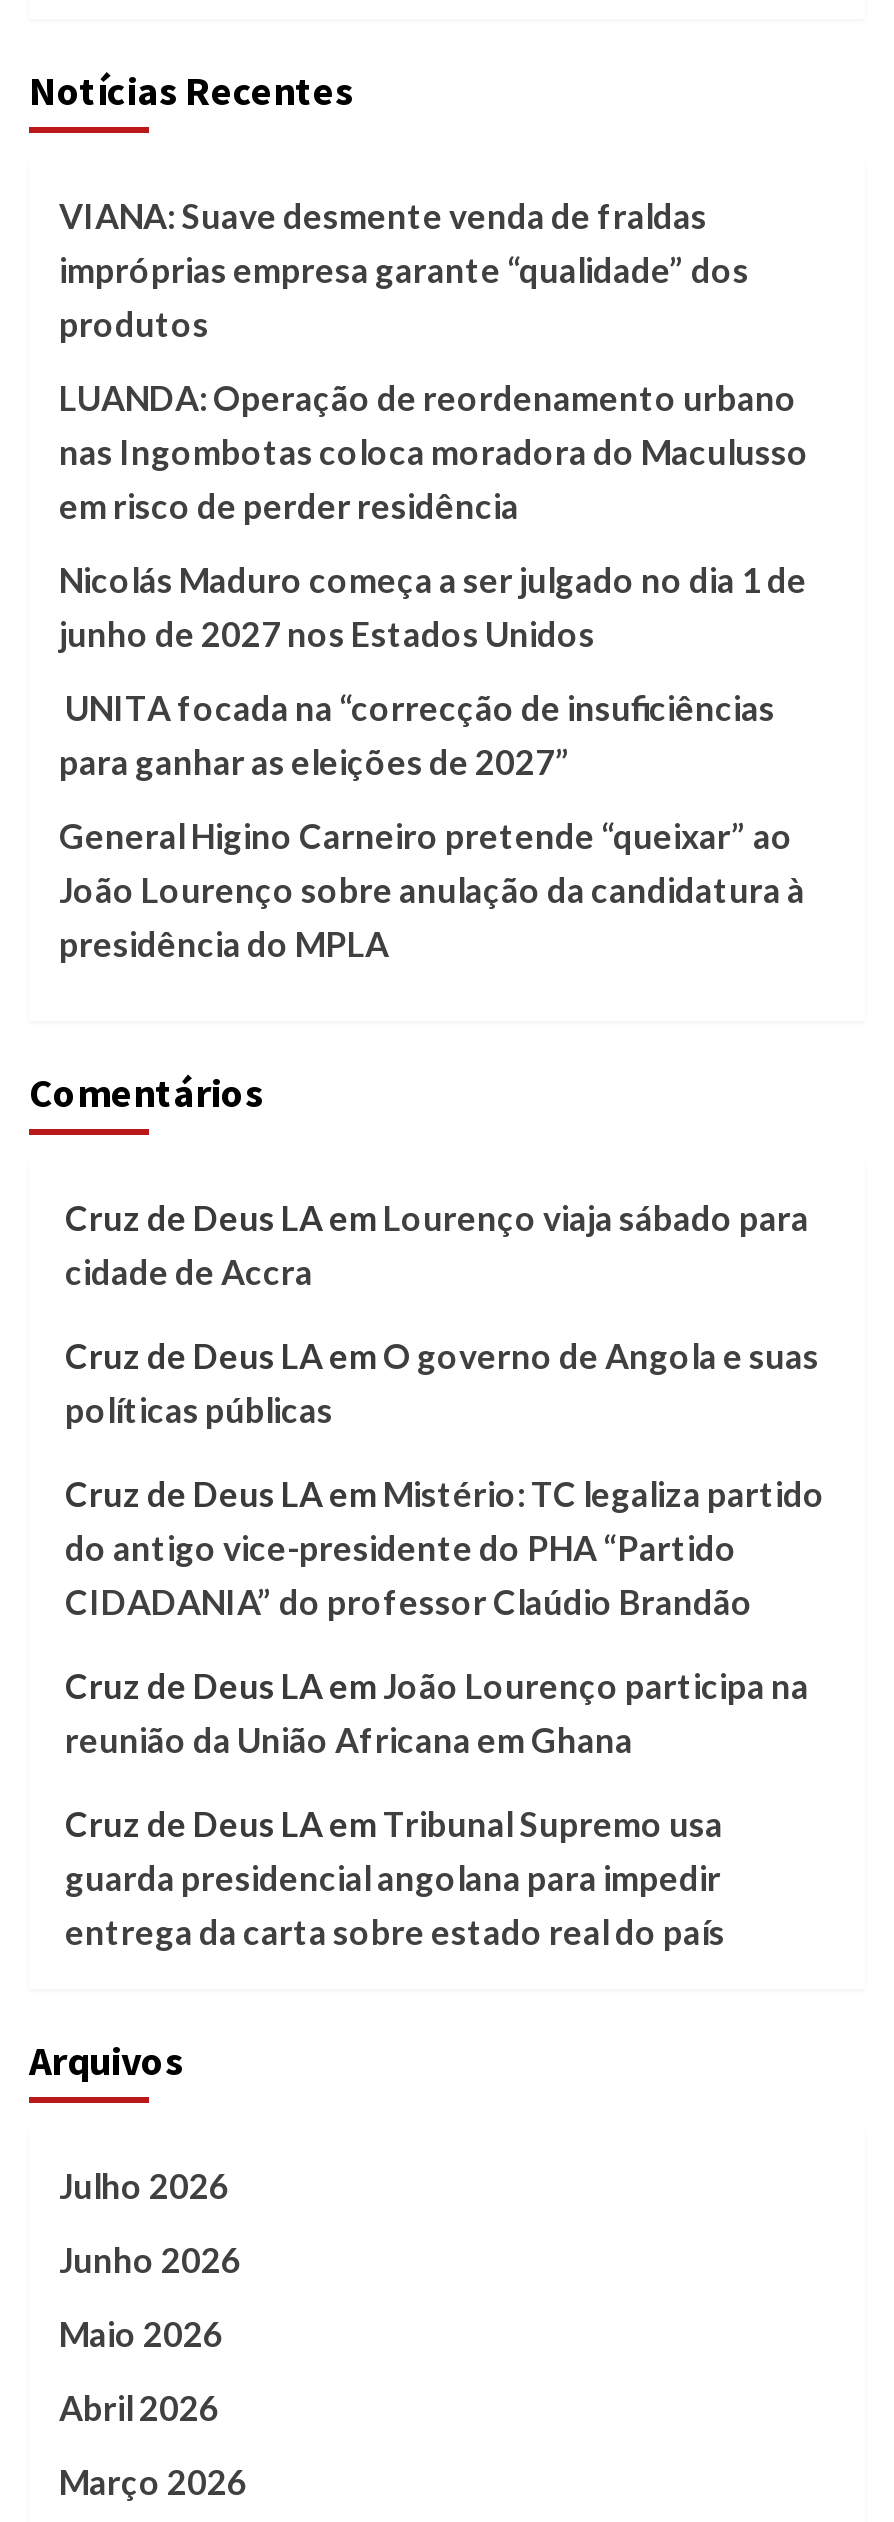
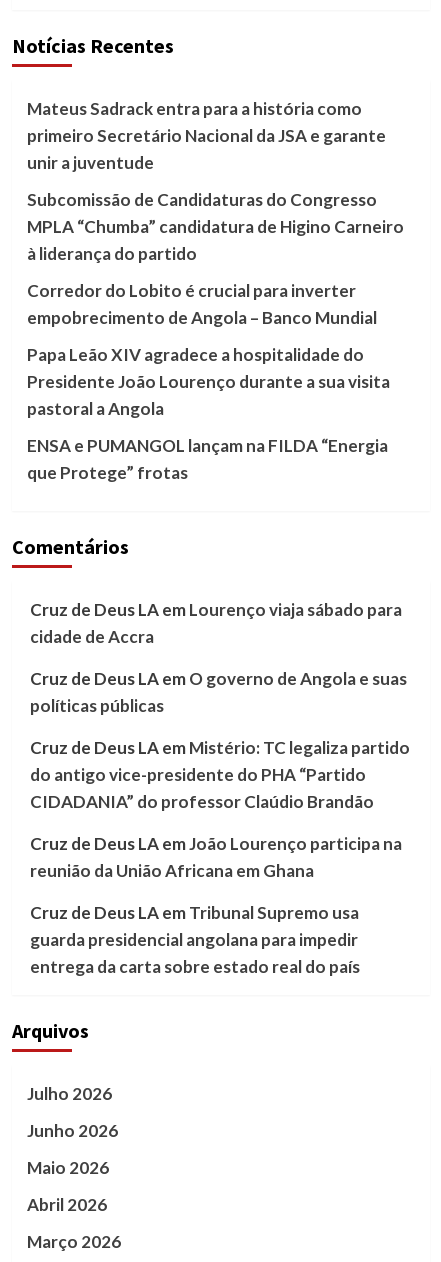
- VIANA: Suave desmente venda de fraldas
- impróprias empresa garante “qualidade” dos
- produtos
+ Mateus Sadrack entra para a história como
+ primeiro Secretário Nacional da JSA e garante
+ unir a juventude

- LUANDA: Operação de reordenamento urbano
- nas Ingombotas coloca moradora do Maculusso
- em risco de perder residência
+ Subcomissão de Candidaturas do Congresso
+ MPLA “Chumba” candidatura de Higino Carneiro
+ à liderança do partido

- Nicolás Maduro começa a ser julgado no dia 1 de
- junho de 2027 nos Estados Unidos
+ Corredor do Lobito é crucial para inverter
+ empobrecimento de Angola – Banco Mundial

- UNITA focada na “correcção de insuficiências
- para ganhar as eleições de 2027”
+ Papa Leão XIV agradece a hospitalidade do
+ Presidente João Lourenço durante a sua visita
+ pastoral a Angola

- General Higino Carneiro pretende “queixar” ao
- João Lourenço sobre anulação da candidatura à
- presidência do MPLA
+ ENSA e PUMANGOL lançam na FILDA “Energia
+ que Protege” frotas
